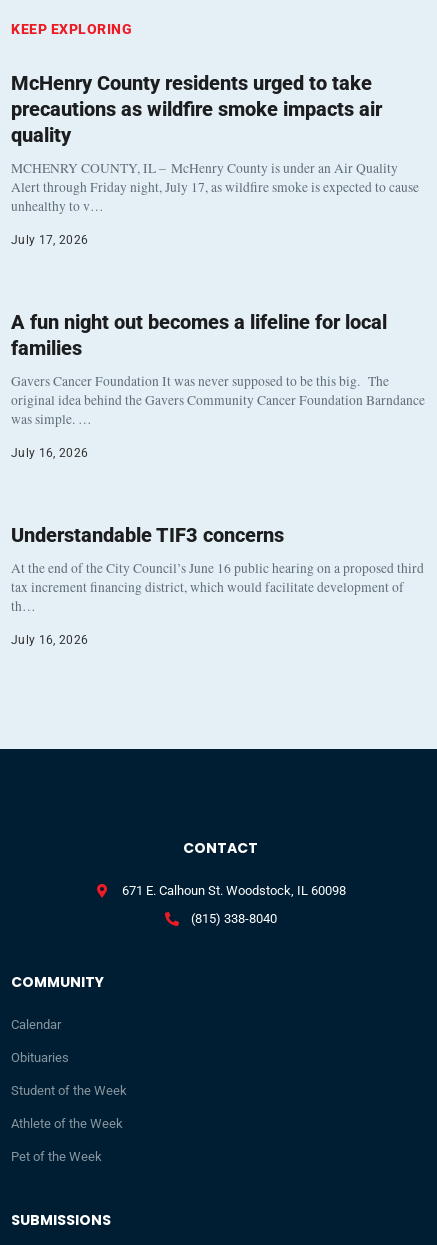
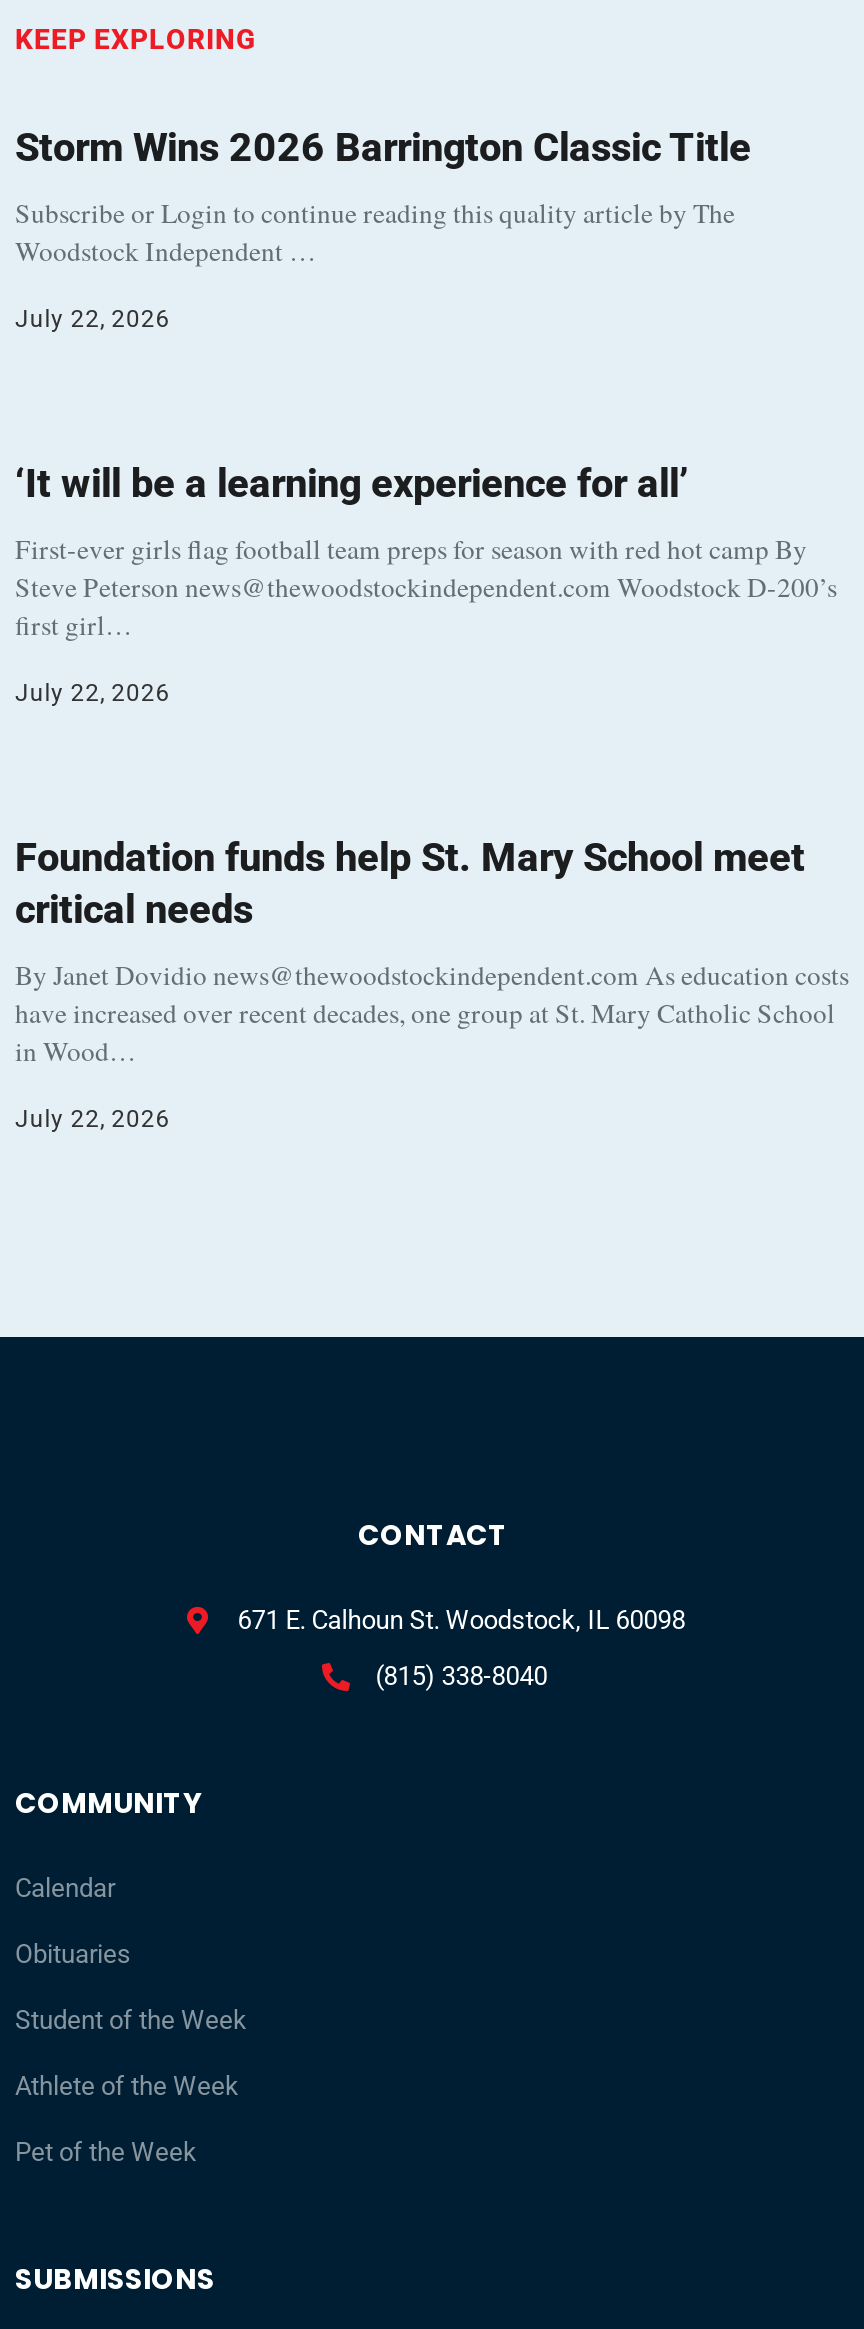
- McHenry County residents urged to take
- precautions as wildfire smoke impacts air
- quality
+ Storm Wins 2026 Barrington Classic Title

- MCHENRY COUNTY, IL – McHenry County is under an Air Quality
- Alert through Friday night, July 17, as wildfire smoke is expected to cause
- unhealthy to v…
+ Subscribe or Login to continue reading this quality article by The
+ Woodstock Independent …

- July 17, 2026
+ July 22, 2026

- A fun night out becomes a lifeline for local
- families
+ ‘It will be a learning experience for all’

- Gavers Cancer Foundation It was never supposed to be this big. The
- original idea behind the Gavers Community Cancer Foundation Barndance
- was simple. …
+ First-ever girls flag football team preps for season with red hot camp By
+ Steve Peterson news@thewoodstockindependent.com Woodstock D-200’s
+ first girl…

- July 16, 2026
+ July 22, 2026

- Understandable TIF3 concerns
+ Foundation funds help St. Mary School meet
+ critical needs

- At the end of the City Council’s June 16 public hearing on a proposed third
- tax increment financing district, which would facilitate development of
- th…
+ By Janet Dovidio news@thewoodstockindependent.com As education costs
+ have increased over recent decades, one group at St. Mary Catholic School
+ in Wood…

- July 16, 2026
+ July 22, 2026
